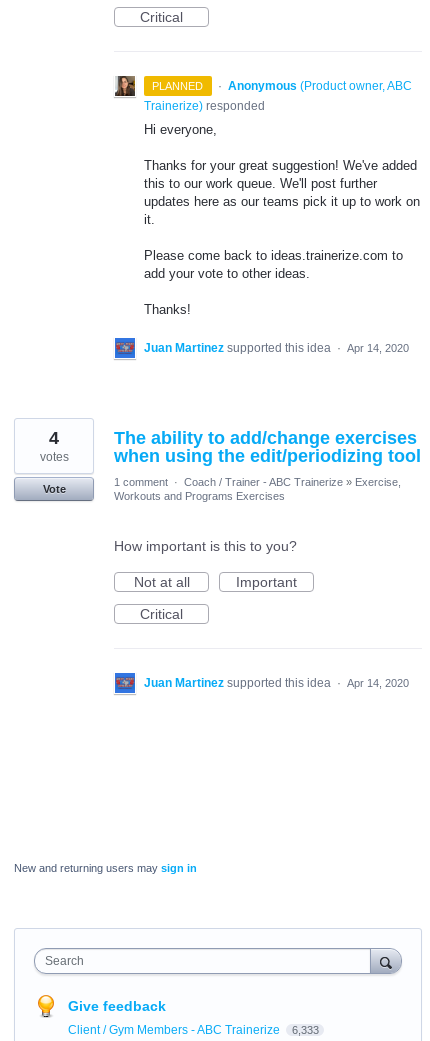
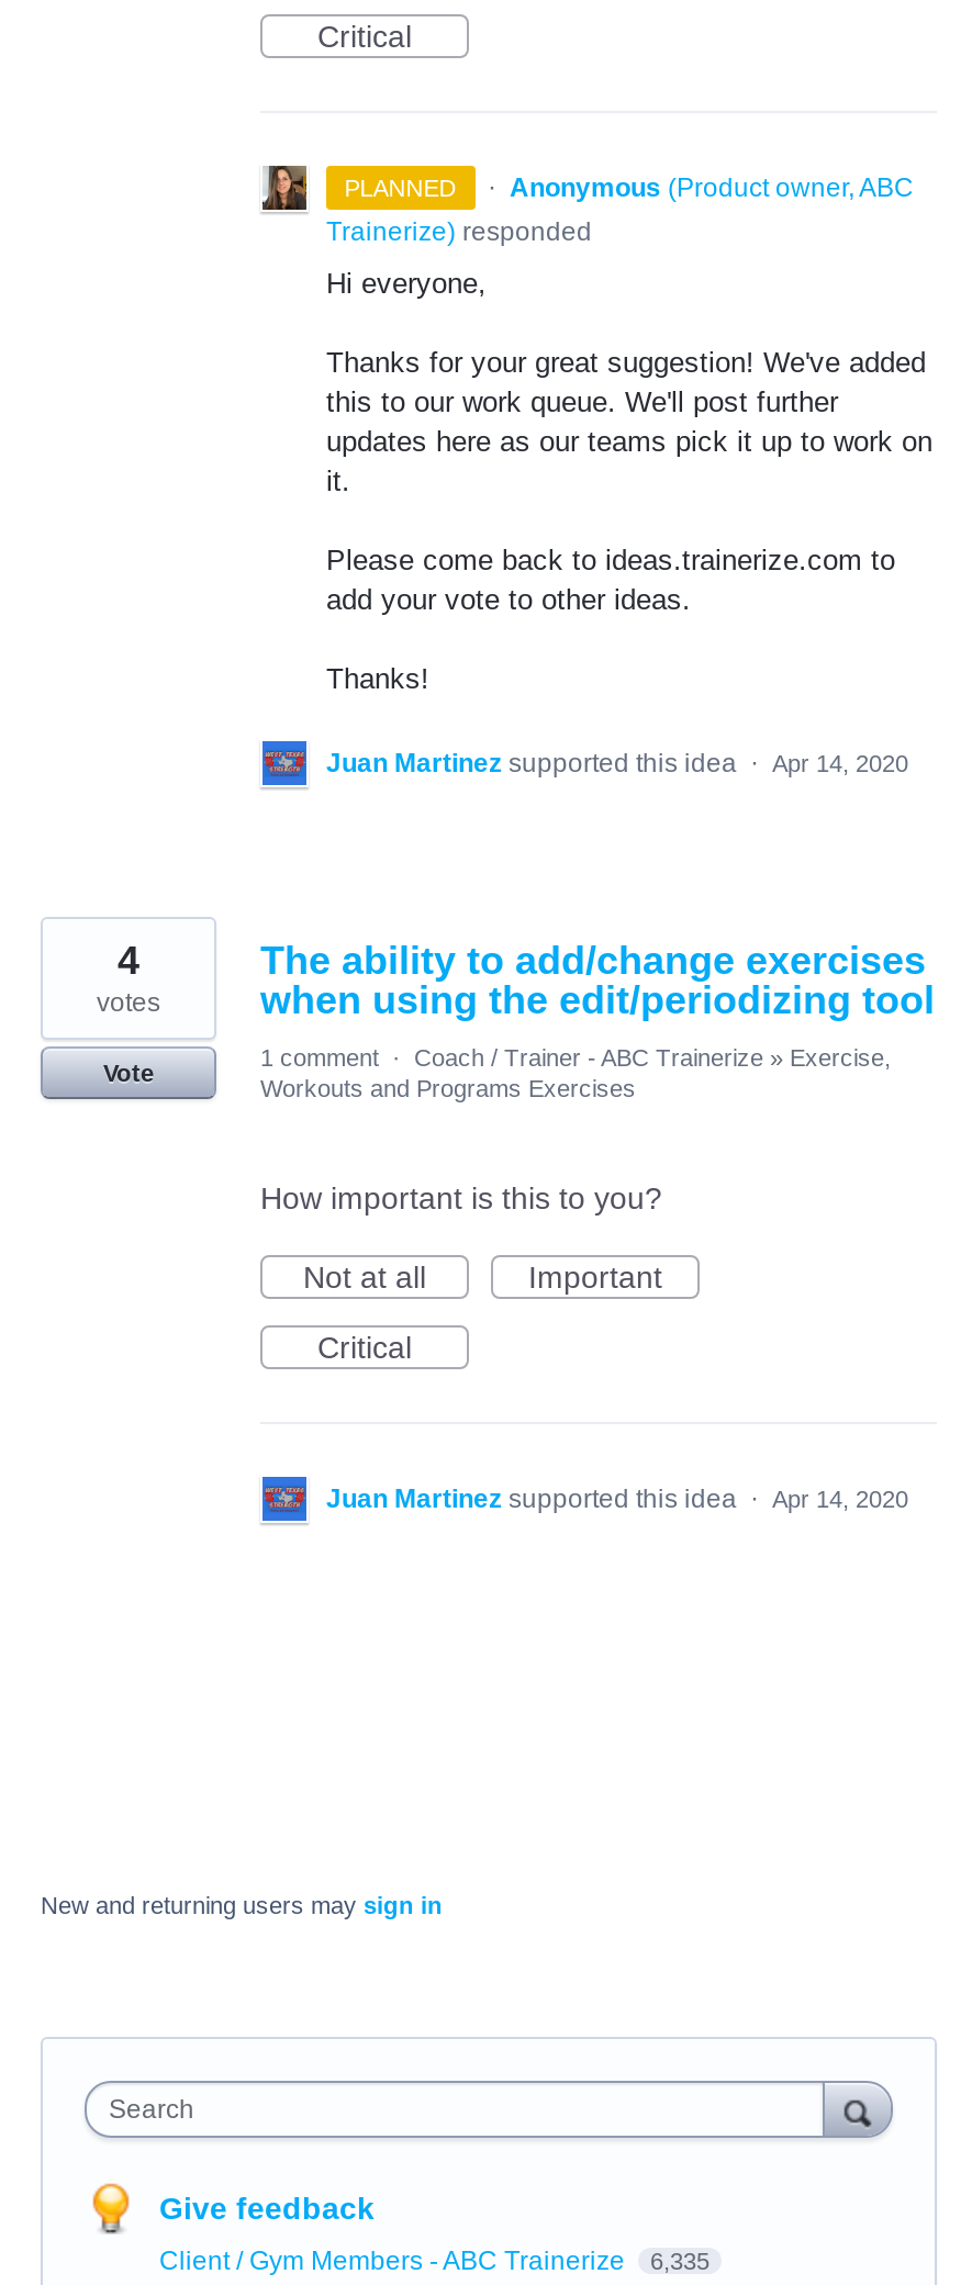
- Client / Gym Members - ABC Trainerize 6,333
+ Client / Gym Members - ABC Trainerize 6,335
